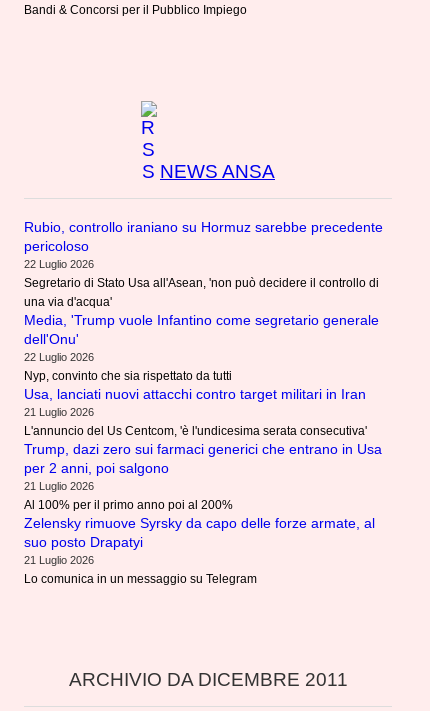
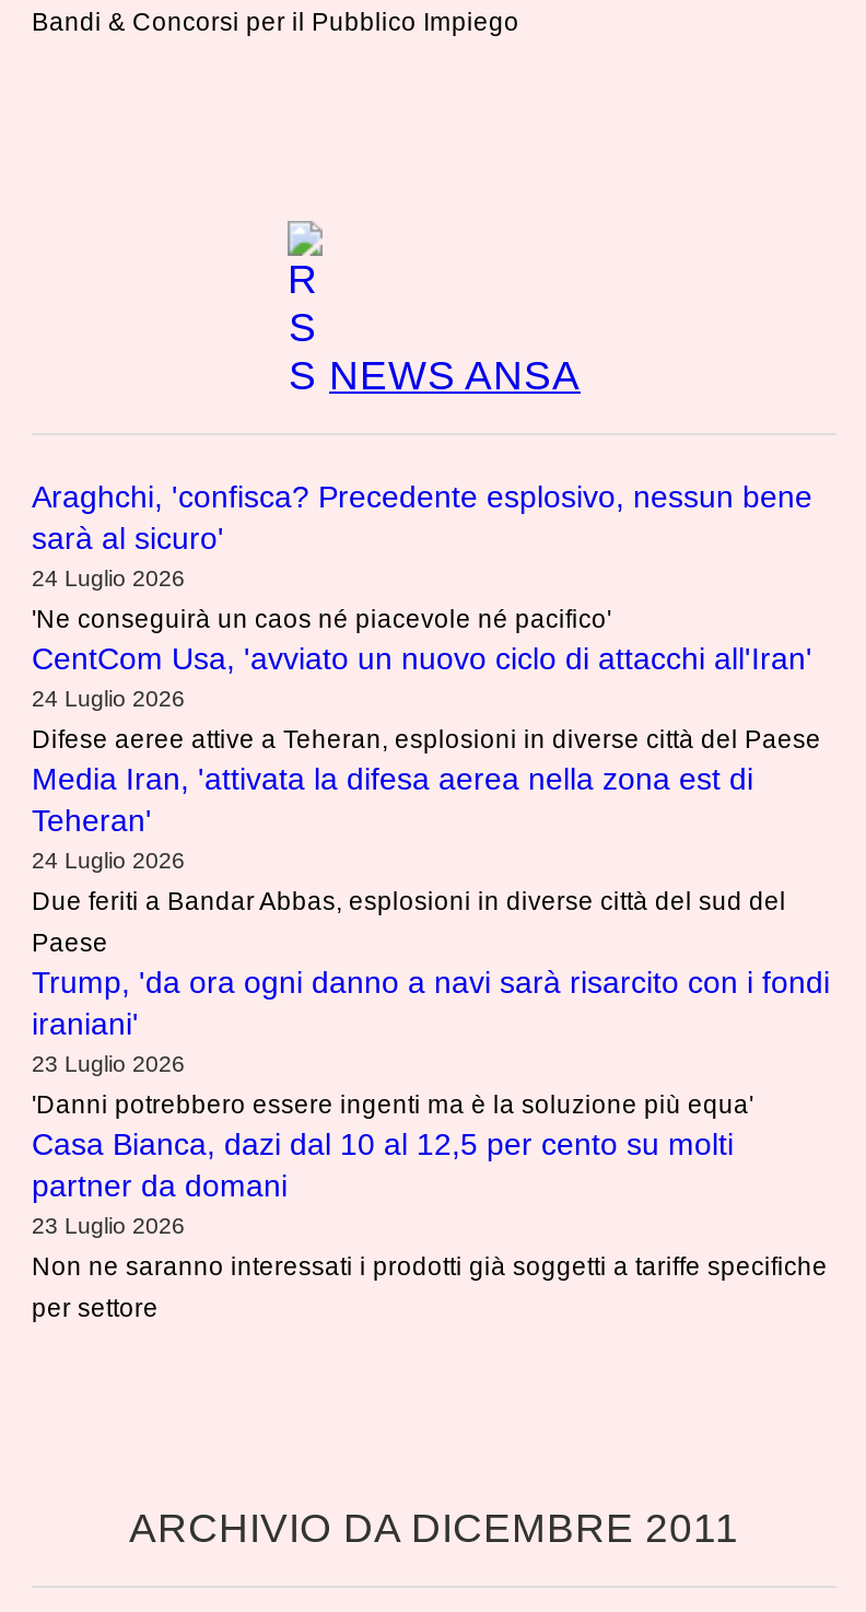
- Rubio, controllo iraniano su Hormuz sarebbe precedente
- pericoloso
- 22 Luglio 2026
- Segretario di Stato Usa all'Asean, 'non può decidere il controllo di
- una via d'acqua'
- Media, 'Trump vuole Infantino come segretario generale
- dell'Onu'
- 22 Luglio 2026
- Nyp, convinto che sia rispettato da tutti
- Usa, lanciati nuovi attacchi contro target militari in Iran
- 21 Luglio 2026
- L'annuncio del Us Centcom, 'è l'undicesima serata consecutiva'
- Trump, dazi zero sui farmaci generici che entrano in Usa
- per 2 anni, poi salgono
- 21 Luglio 2026
- Al 100% per il primo anno poi al 200%
- Zelensky rimuove Syrsky da capo delle forze armate, al
- suo posto Drapatyi
- 21 Luglio 2026
- Lo comunica in un messaggio su Telegram
+ Araghchi, 'confisca? Precedente esplosivo, nessun bene
+ sarà al sicuro'
+ 24 Luglio 2026
+ 'Ne conseguirà un caos né piacevole né pacifico'
+ CentCom Usa, 'avviato un nuovo ciclo di attacchi all'Iran'
+ 24 Luglio 2026
+ Difese aeree attive a Teheran, esplosioni in diverse città del Paese
+ Media Iran, 'attivata la difesa aerea nella zona est di
+ Teheran'
+ 24 Luglio 2026
+ Due feriti a Bandar Abbas, esplosioni in diverse città del sud del
+ Paese
+ Trump, 'da ora ogni danno a navi sarà risarcito con i fondi
+ iraniani'
+ 23 Luglio 2026
+ 'Danni potrebbero essere ingenti ma è la soluzione più equa'
+ Casa Bianca, dazi dal 10 al 12,5 per cento su molti
+ partner da domani
+ 23 Luglio 2026
+ Non ne saranno interessati i prodotti già soggetti a tariffe specifiche
+ per settore
